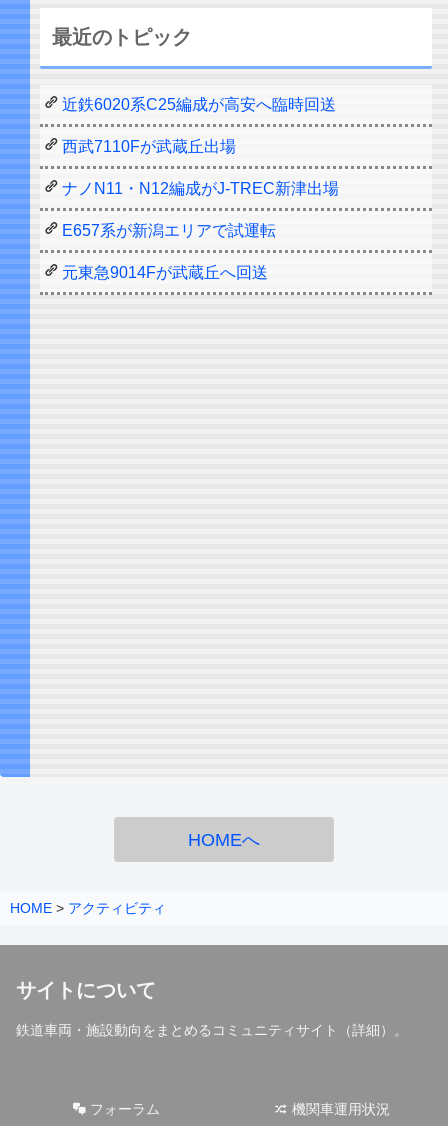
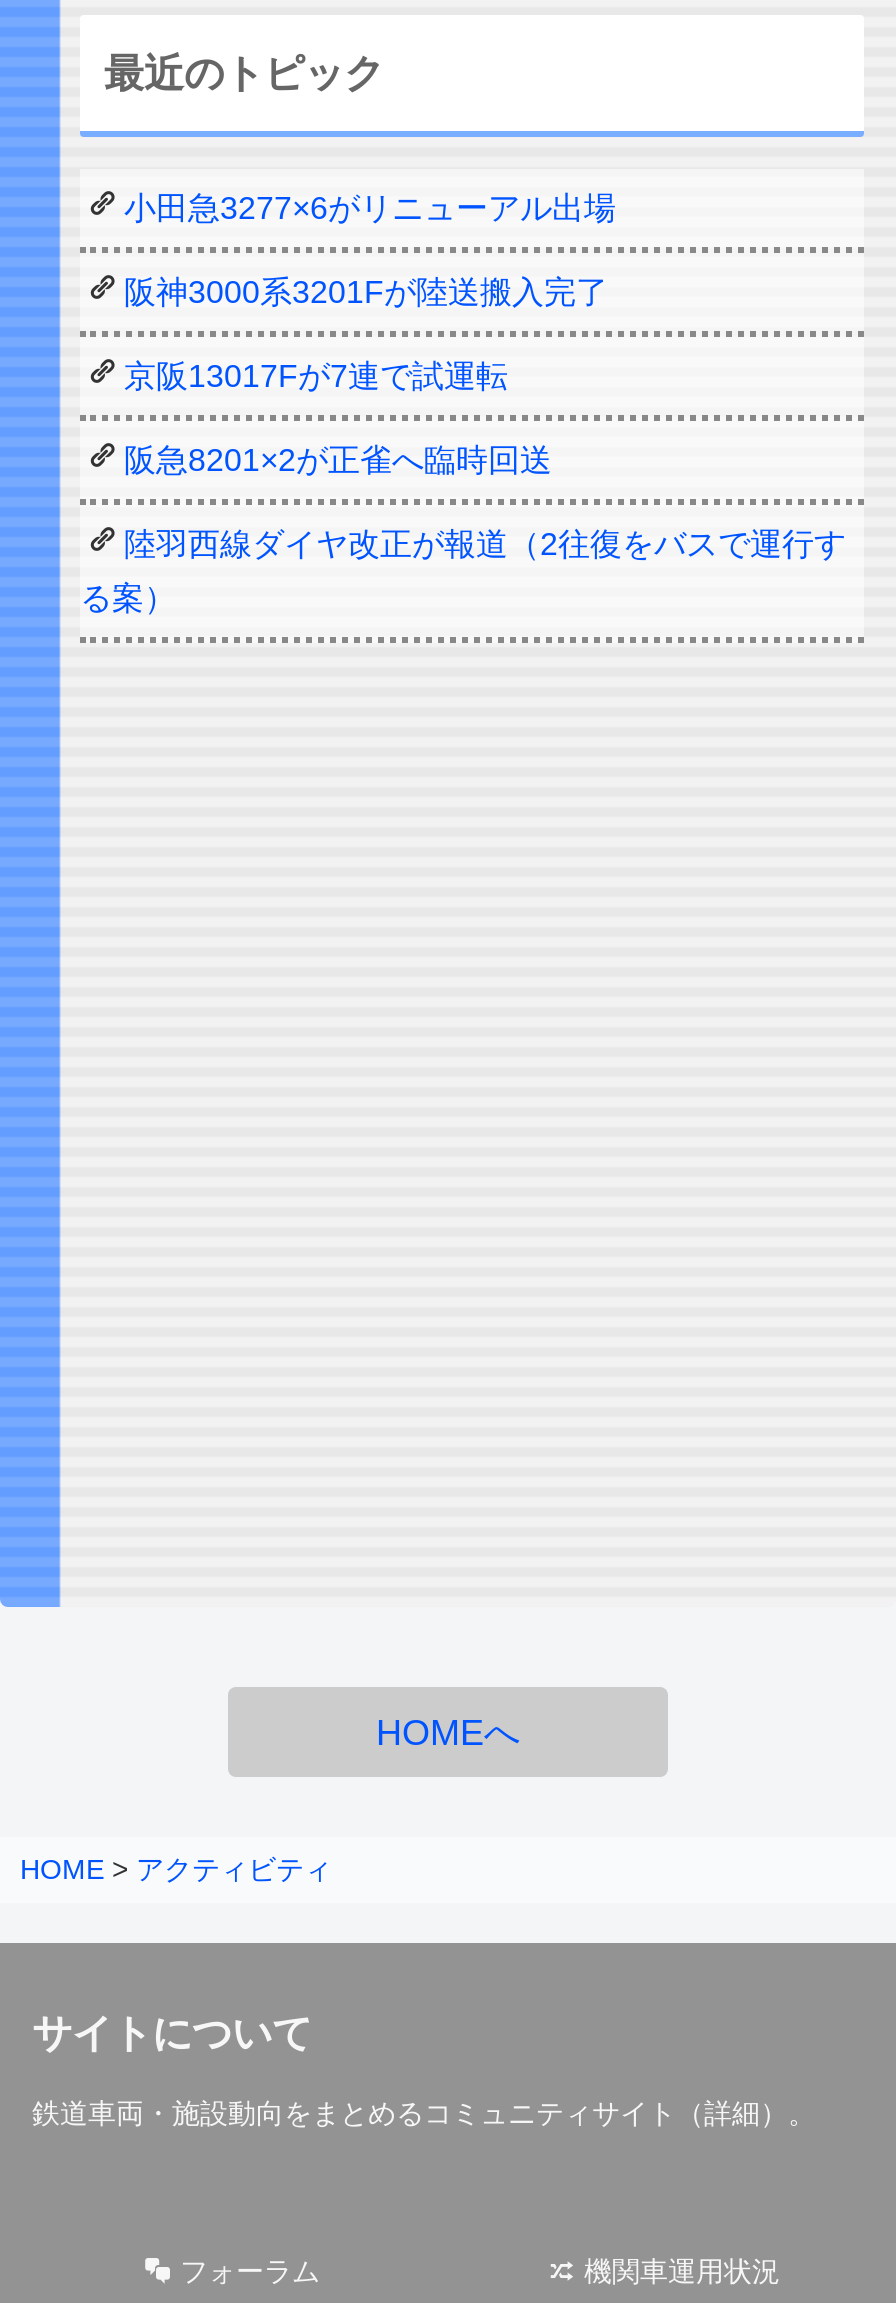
- 近鉄6020系C25編成が高安へ臨時回送
- 西武7110Fが武蔵丘出場
- ナノN11・N12編成がJ-TREC新津出場
- E657系が新潟エリアで試運転
- 元東急9014Fが武蔵丘へ回送
+ 小田急3277×6がリニューアル出場
+ 阪神3000系3201Fが陸送搬入完了
+ 京阪13017Fが7連で試運転
+ 阪急8201×2が正雀へ臨時回送
+ 陸羽西線ダイヤ改正が報道（2往復をバスで運行す
+ る案）
